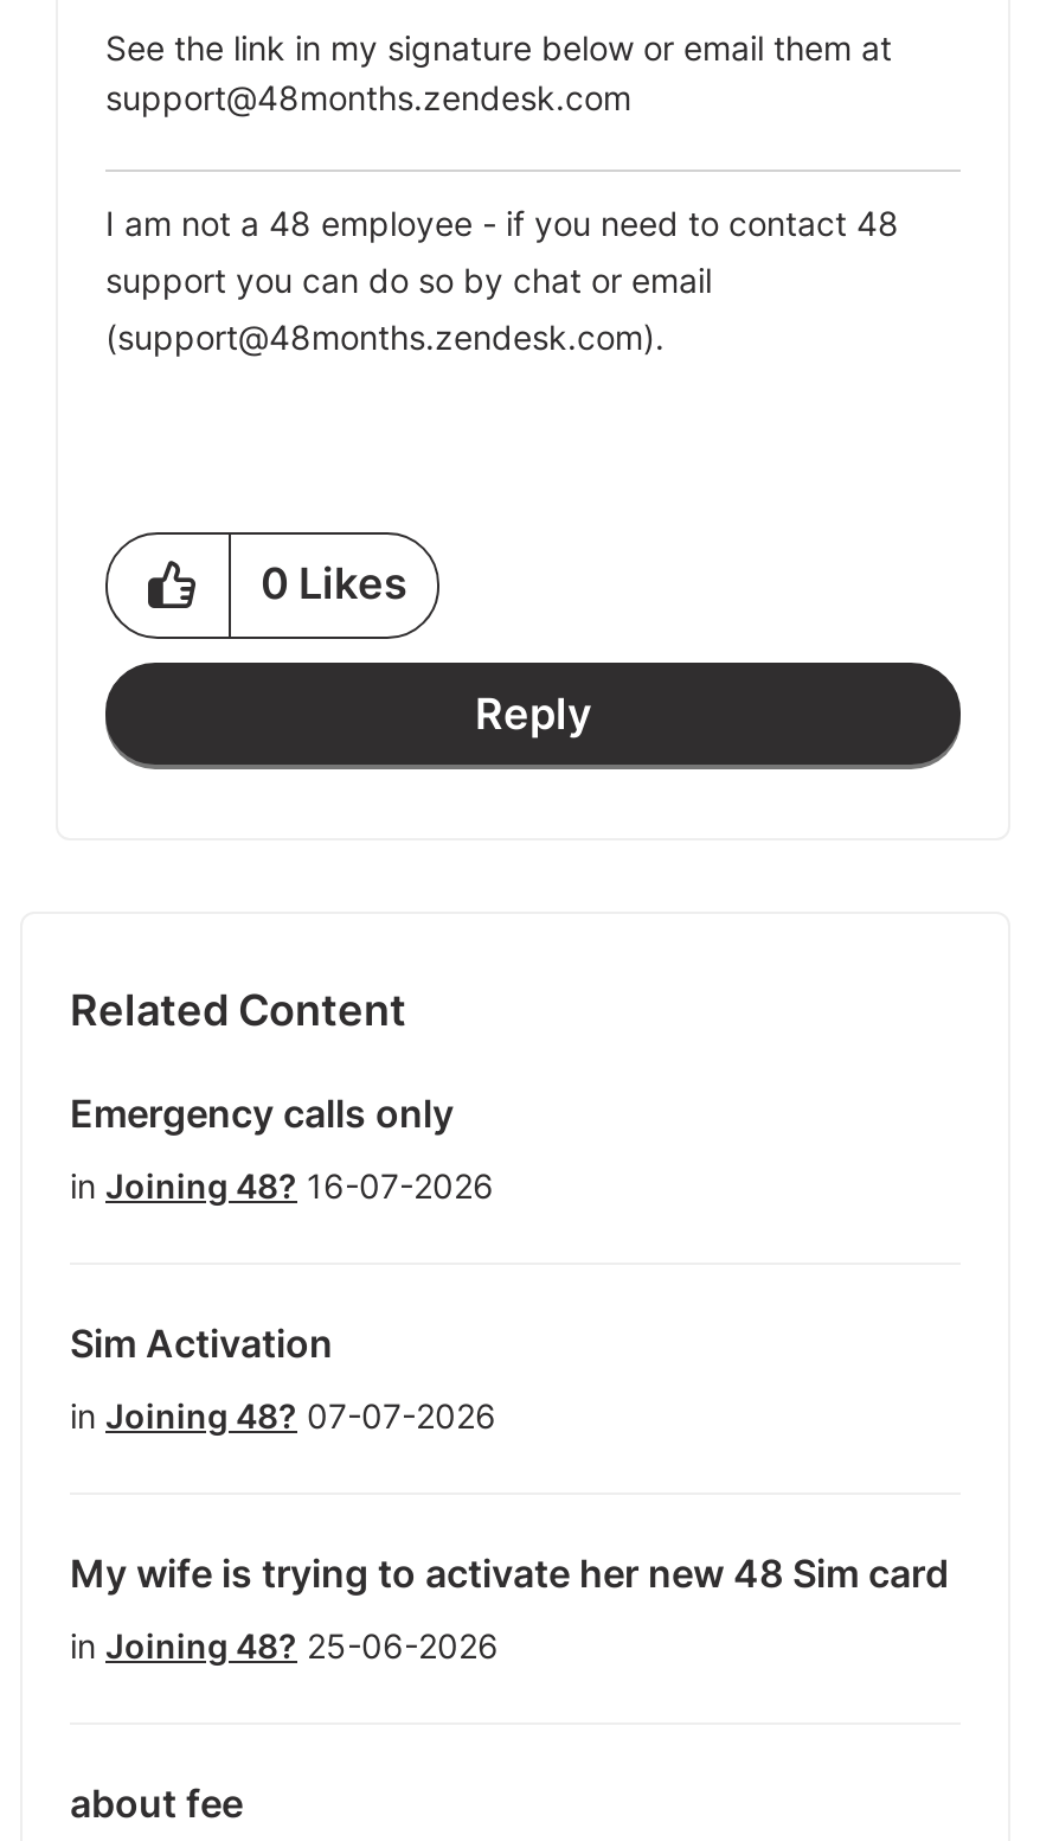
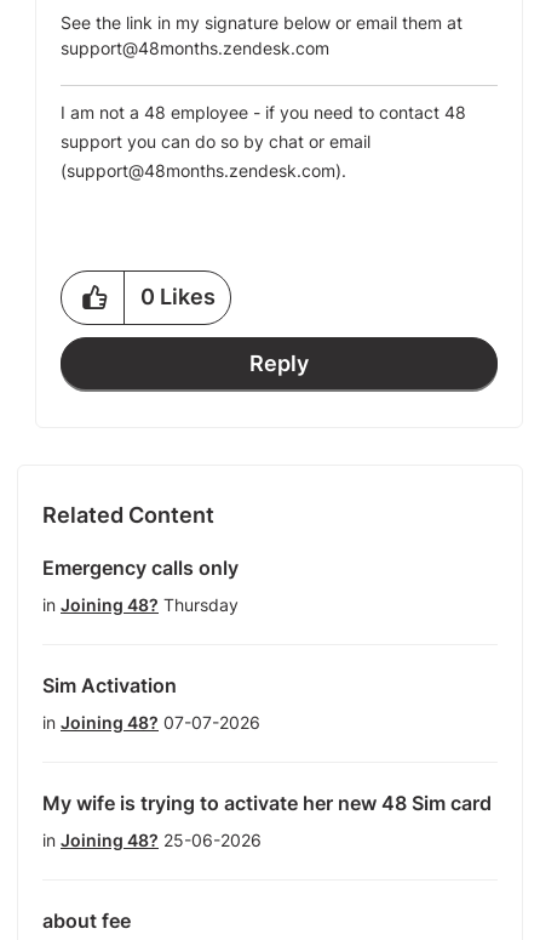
- in Joining 48? 16-07-2026
+ in Joining 48? Thursday
